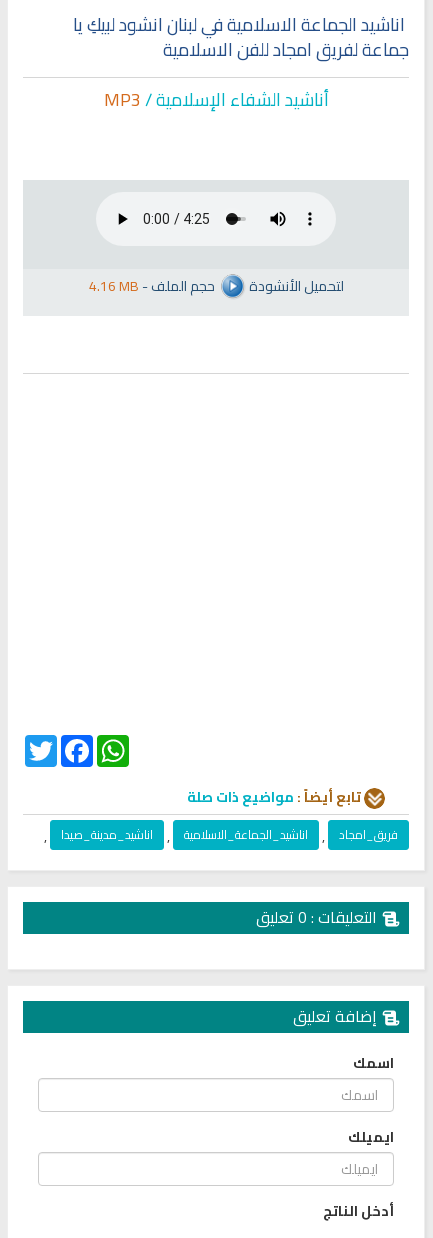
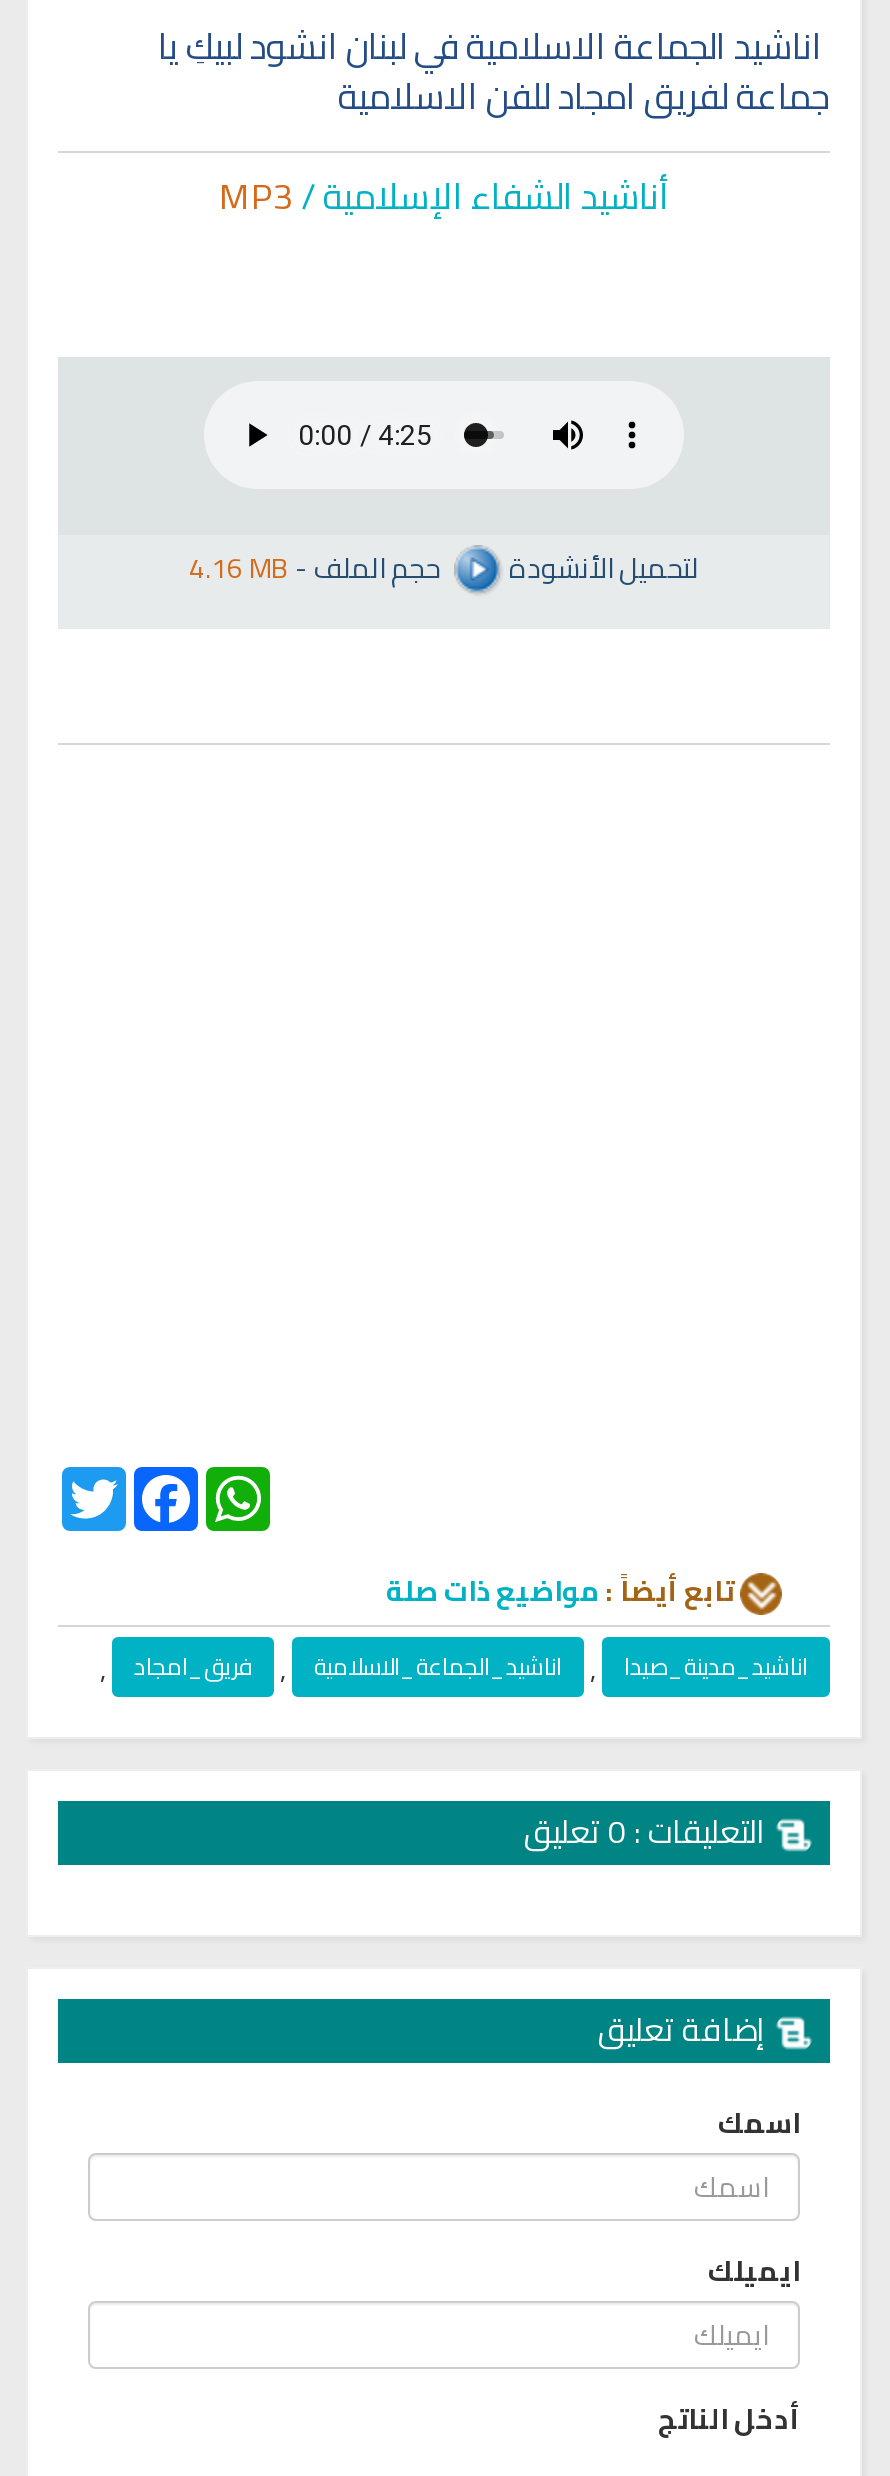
- فريق_امجاد , اناشيد_الجماعة_الاسلامية , اناشيد_مدينة_صيدا ,
+ اناشيد_مدينة_صيدا , اناشيد_الجماعة_الاسلامية , فريق_امجاد ,
